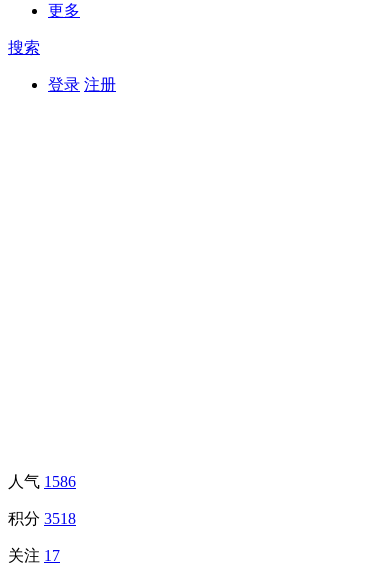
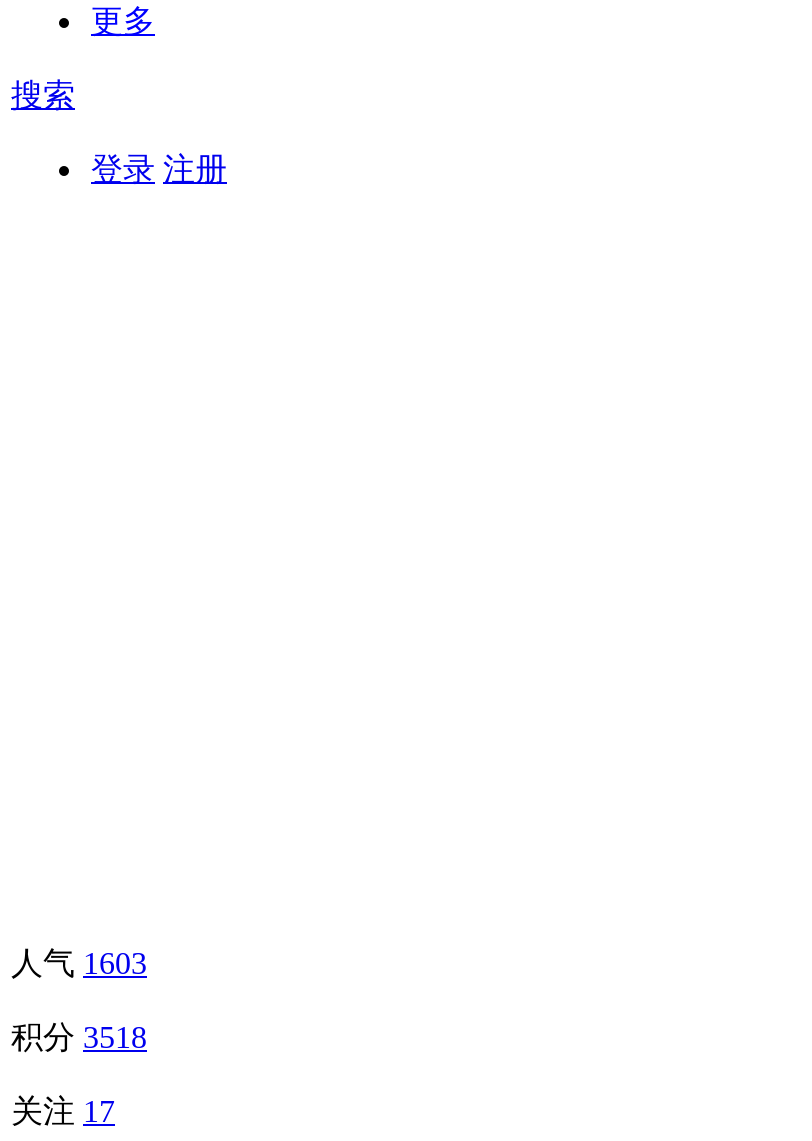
- 人气1586
+ 人气1603
